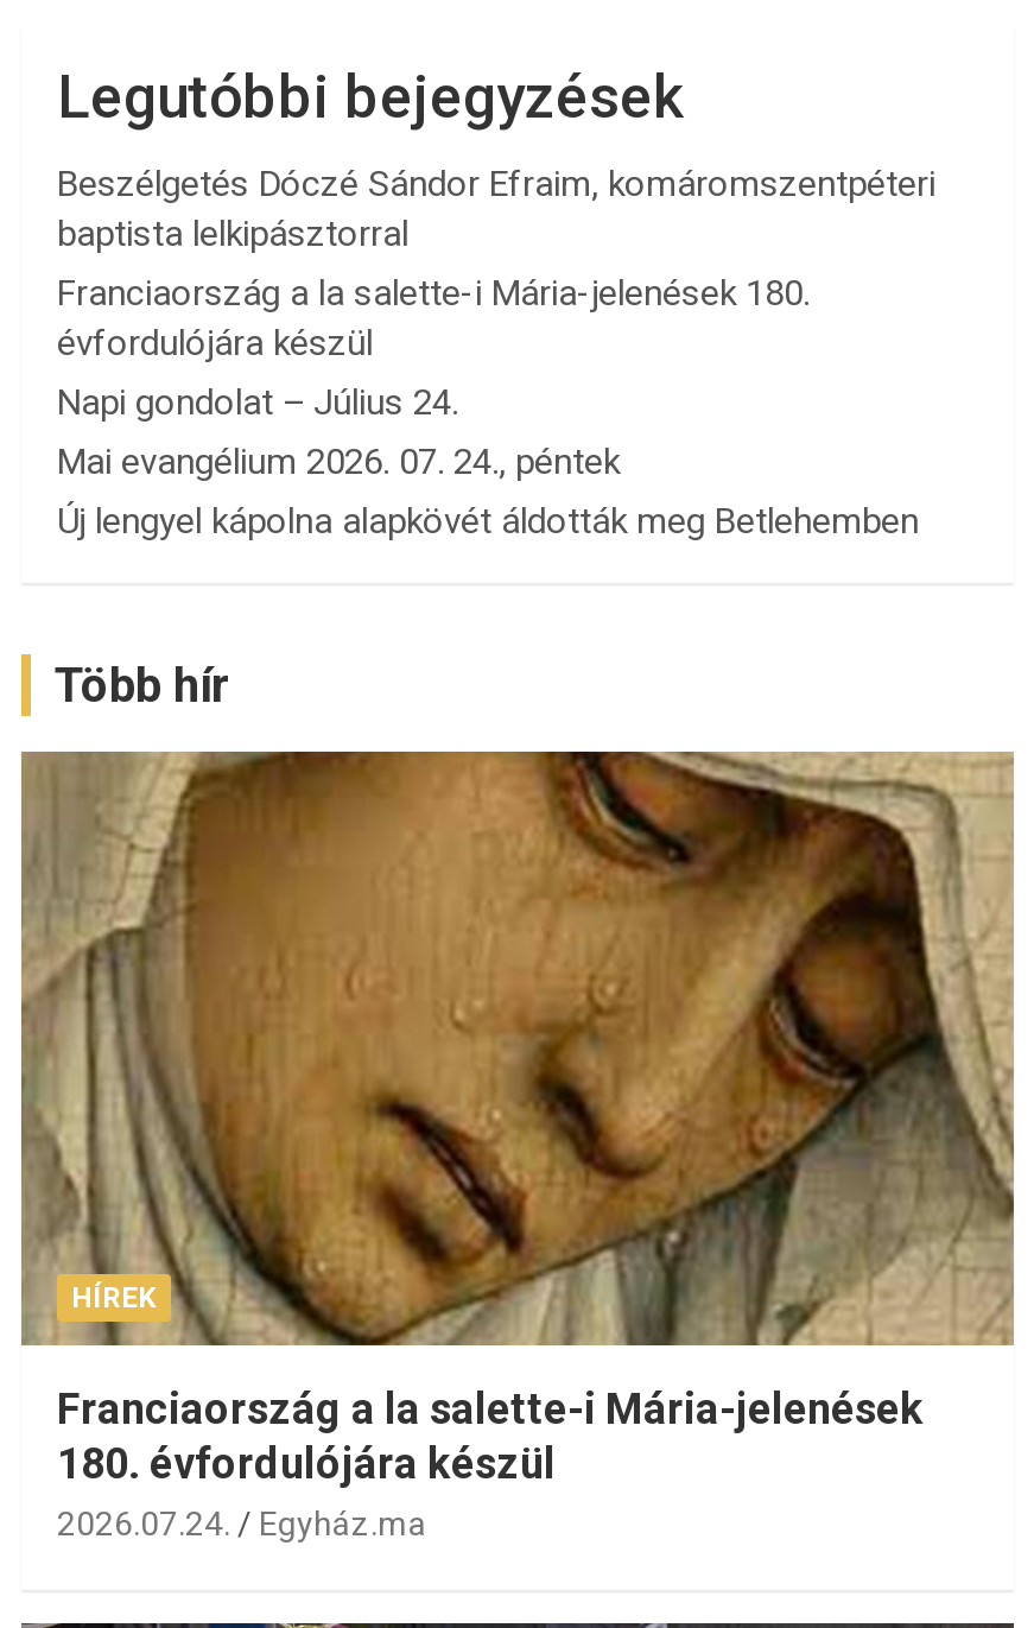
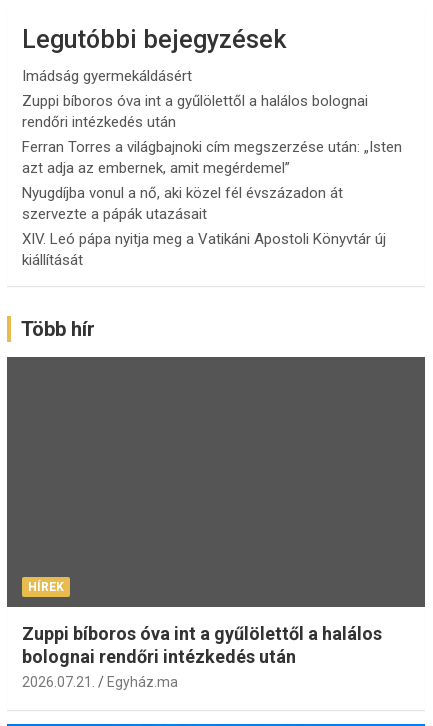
- Beszélgetés Dóczé Sándor Efraim, komáromszentpéteri
- baptista lelkipásztorral
- Franciaország a la salette-i Mária-jelenések 180.
- évfordulójára készül
- Napi gondolat – Július 24.
- Mai evangélium 2026. 07. 24., péntek
- Új lengyel kápolna alapkövét áldották meg Betlehemben
+ Imádság gyermekáldásért
+ Zuppi bíboros óva int a gyűlölettől a halálos bolognai
+ rendőri intézkedés után
+ Ferran Torres a világbajnoki cím megszerzése után: „Isten
+ azt adja az embernek, amit megérdemel”
+ Nyugdíjba vonul a nő, aki közel fél évszázadon át
+ szervezte a pápák utazásait
+ XIV. Leó pápa nyitja meg a Vatikáni Apostoli Könyvtár új
+ kiállítását

- [image]

- Franciaország a la salette-i Mária-jelenések
- 180. évfordulójára készül
- 2026.07.24.
+ Zuppi bíboros óva int a gyűlölettől a halálos
+ bolognai rendőri intézkedés után
+ 2026.07.21.
